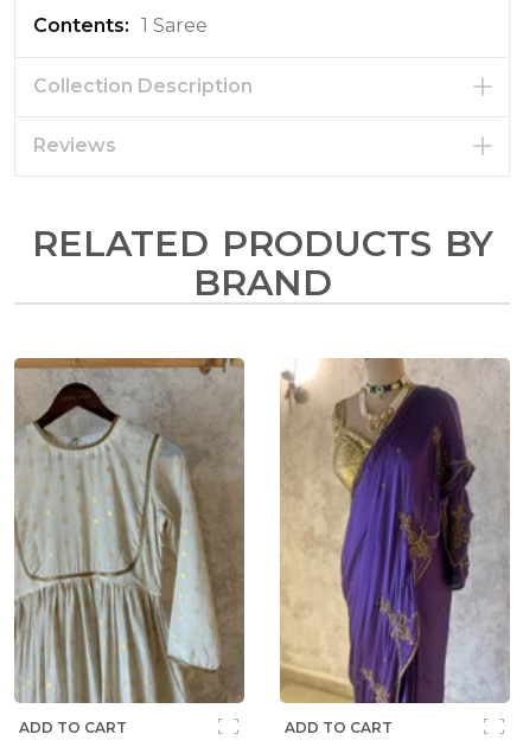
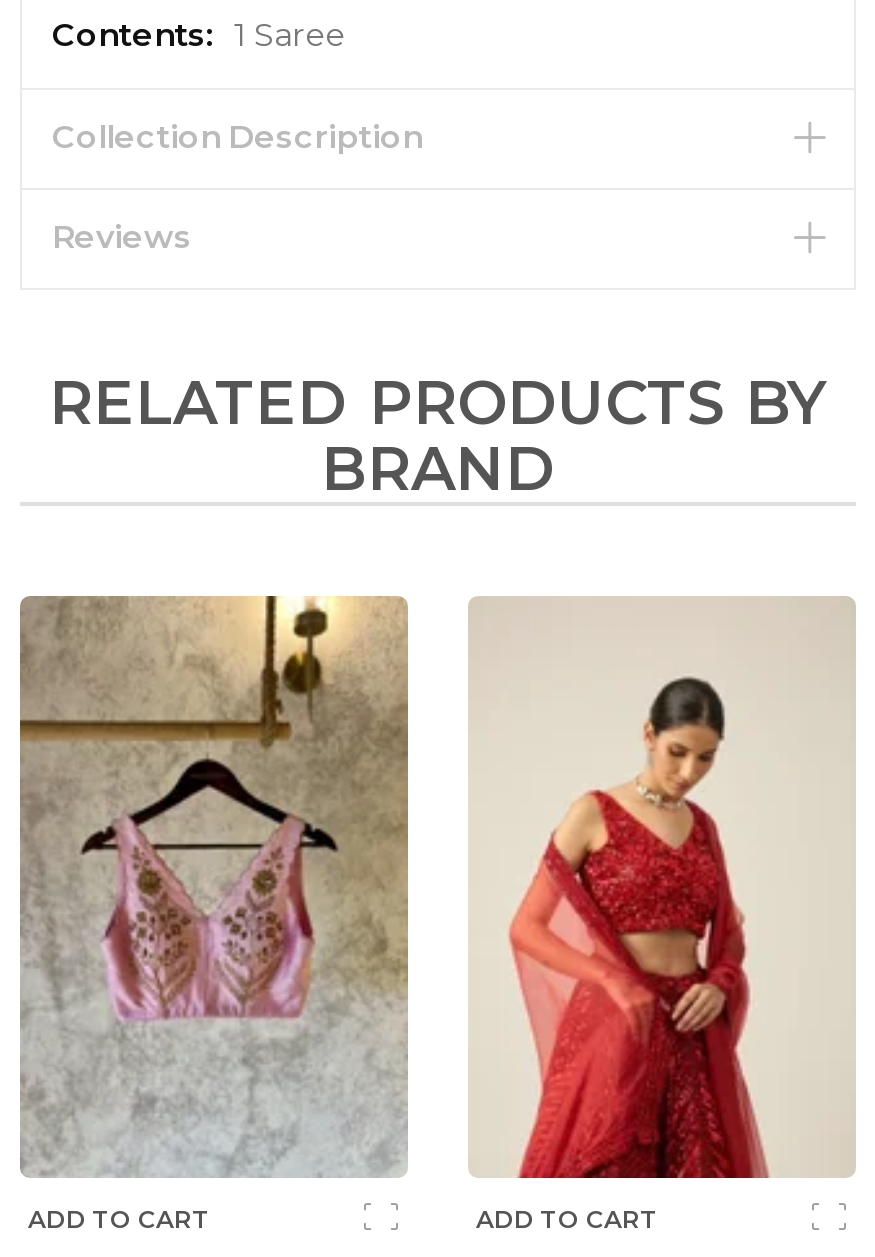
- [image]
+ [image]

- [image]
+ [image]
